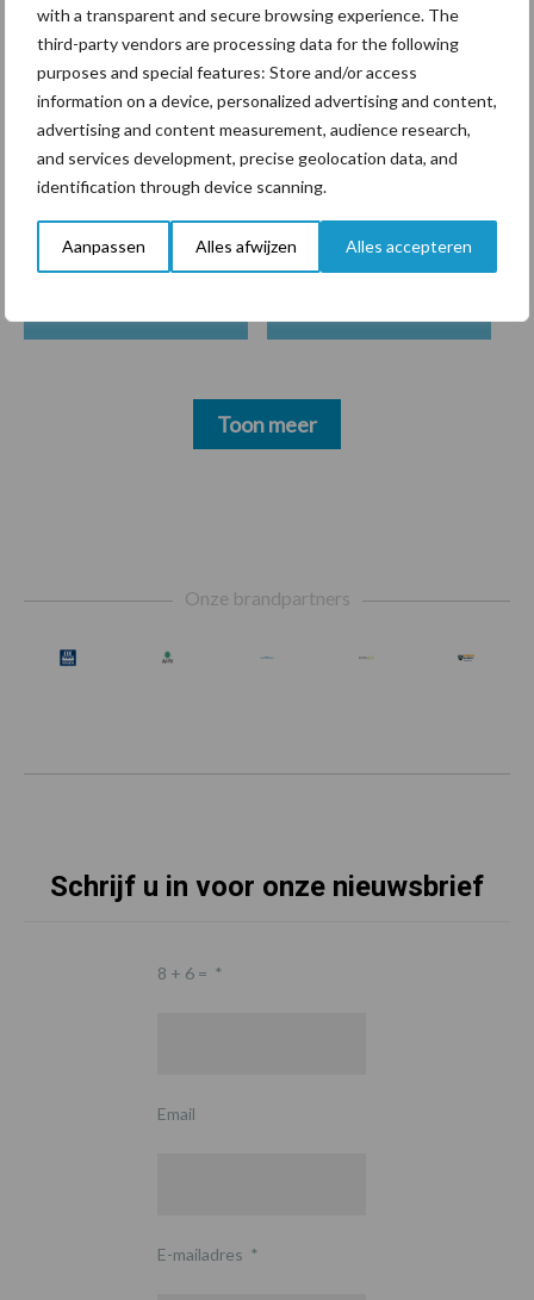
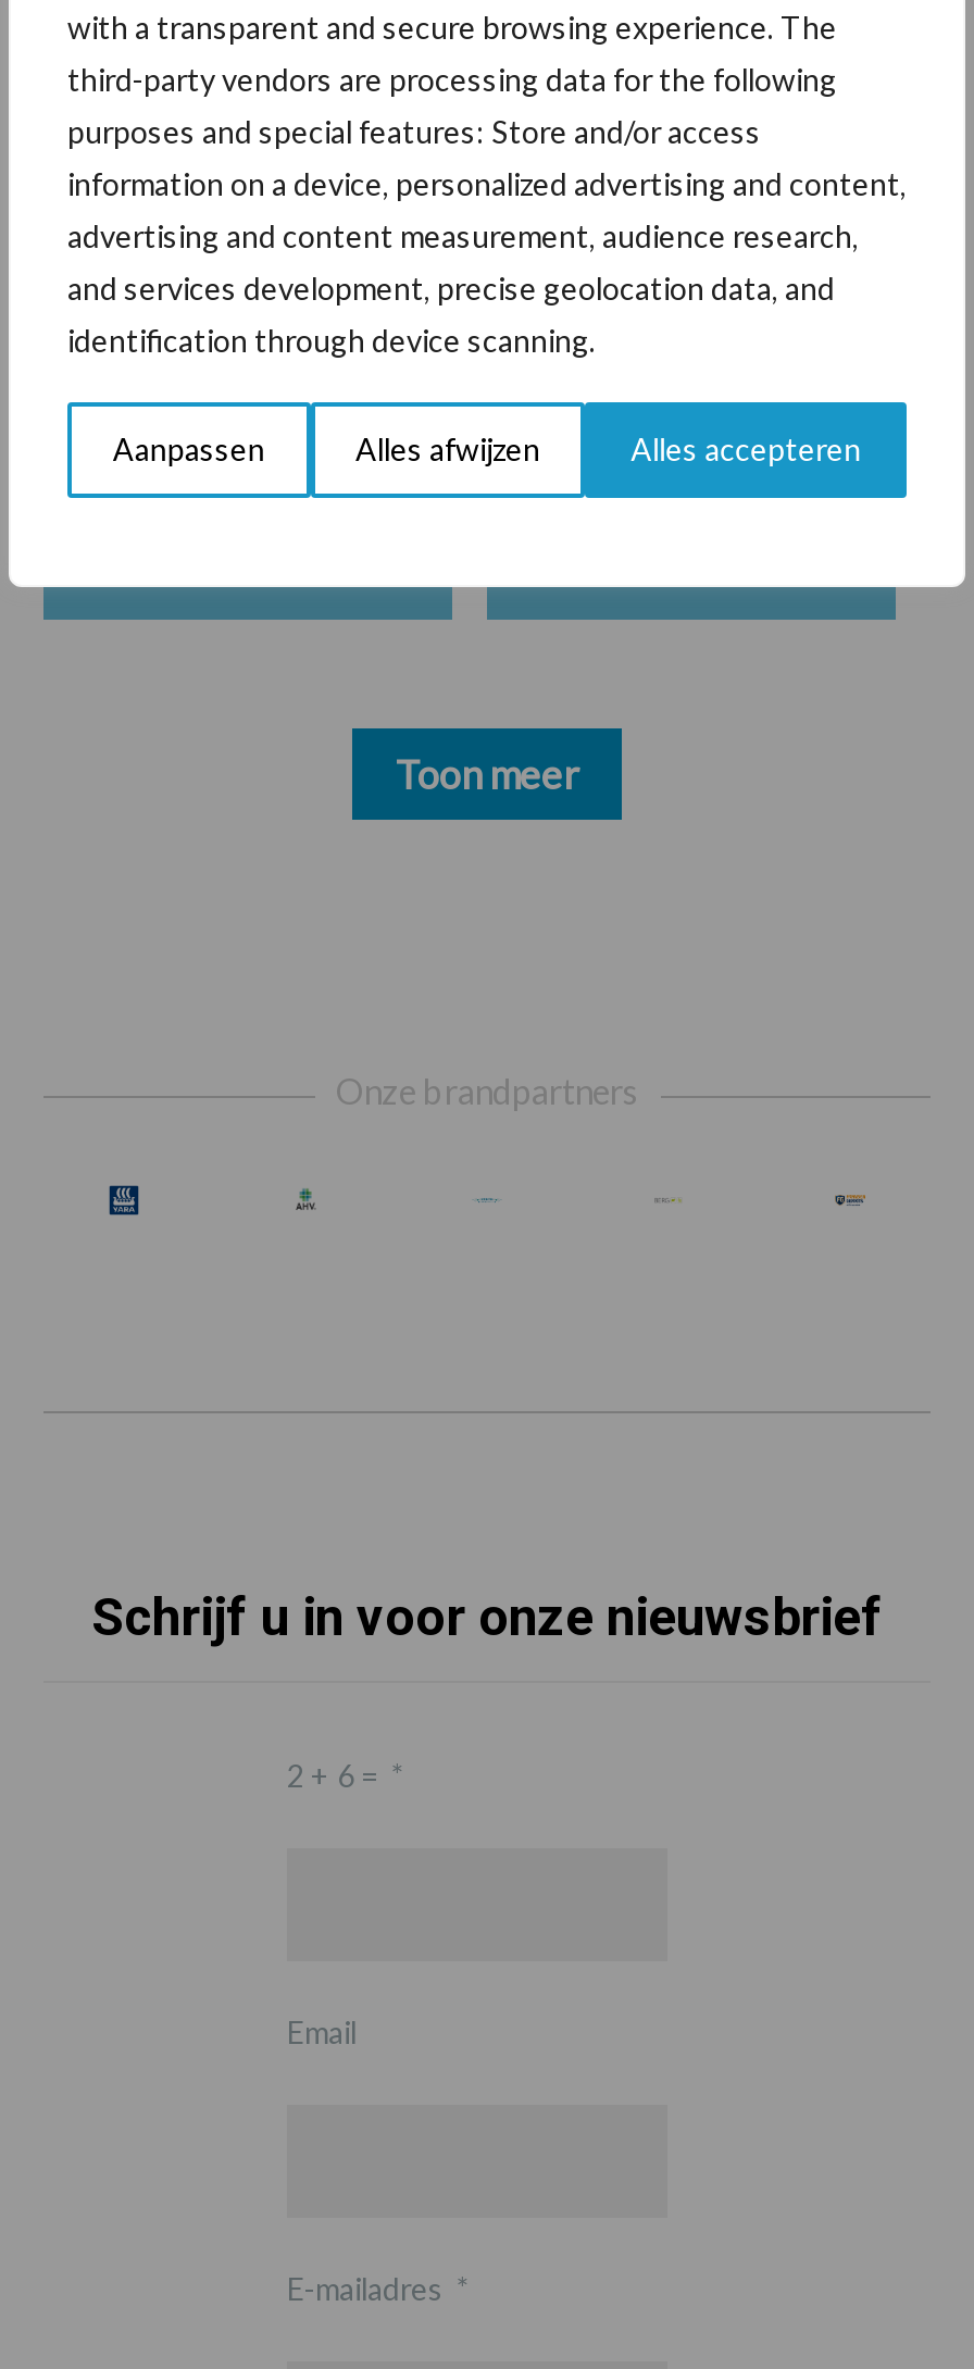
- 8 + 6 = *
+ 2 + 6 = *
